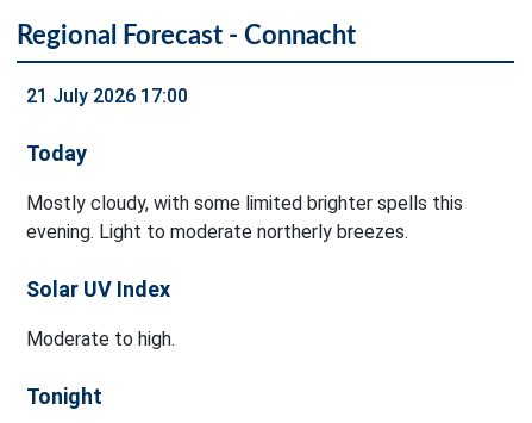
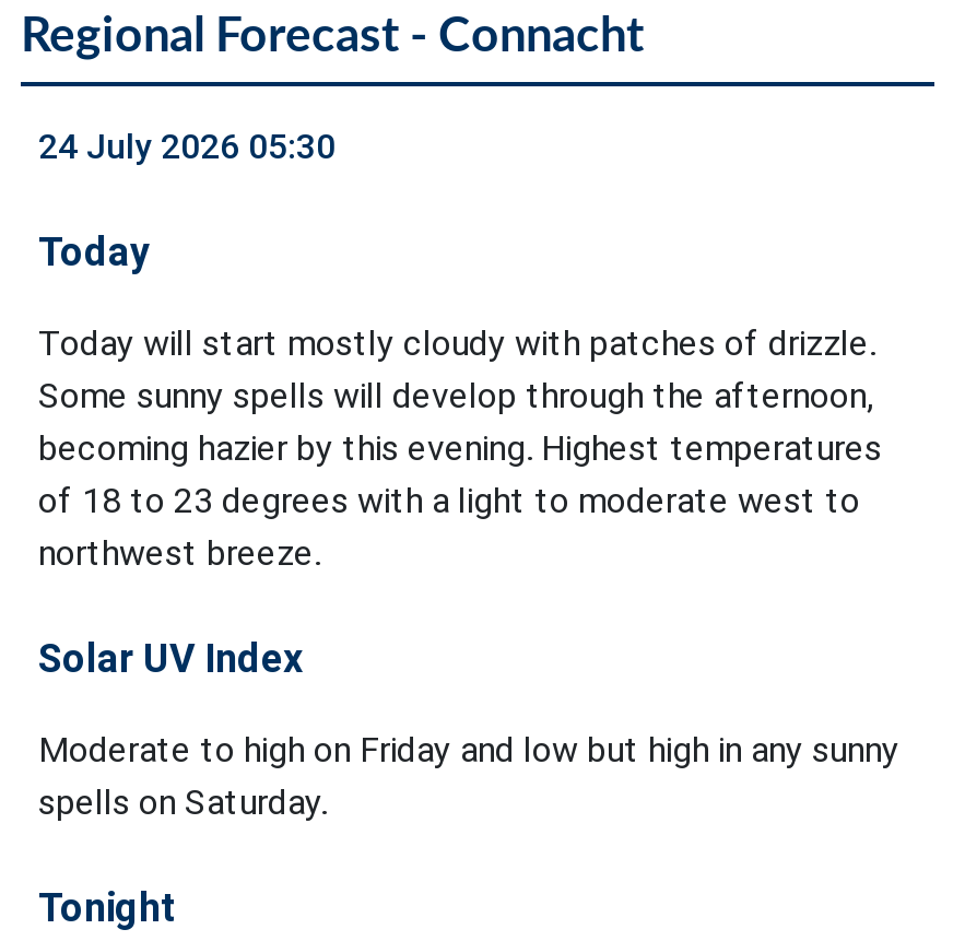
- 21 July 2026 17:00
+ 24 July 2026 05:30

- Mostly cloudy, with some limited brighter spells this
- evening. Light to moderate northerly breezes.
+ Today will start mostly cloudy with patches of drizzle.
+ Some sunny spells will develop through the afternoon,
+ becoming hazier by this evening. Highest temperatures
+ of 18 to 23 degrees with a light to moderate west to
+ northwest breeze.

- Moderate to high.
+ Moderate to high on Friday and low but high in any sunny
+ spells on Saturday.
